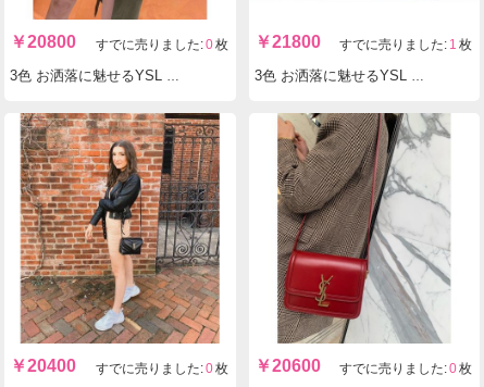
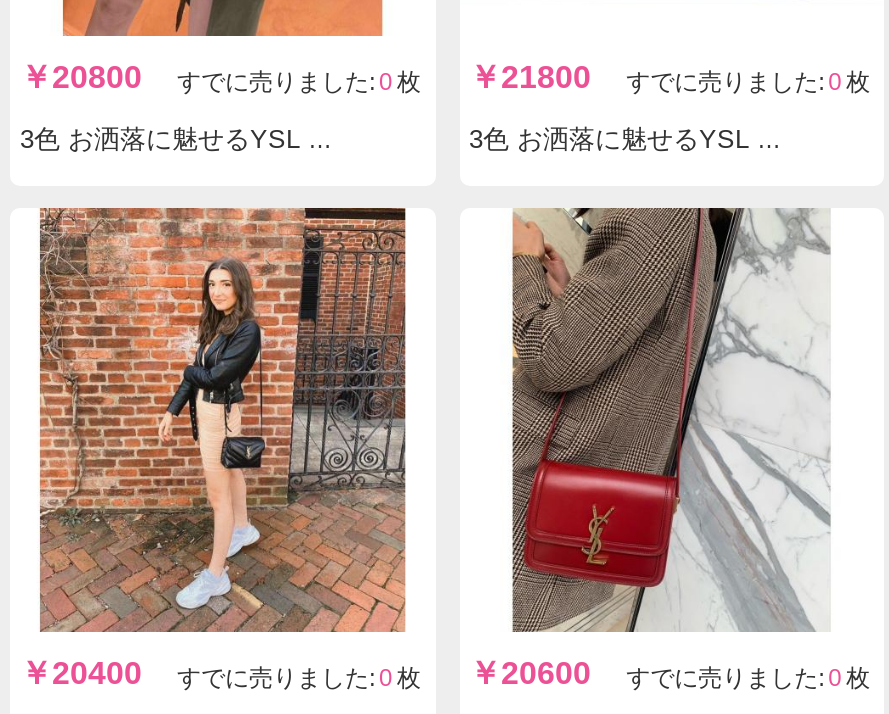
- すでに売りました: 1 枚
+ すでに売りました: 0 枚
